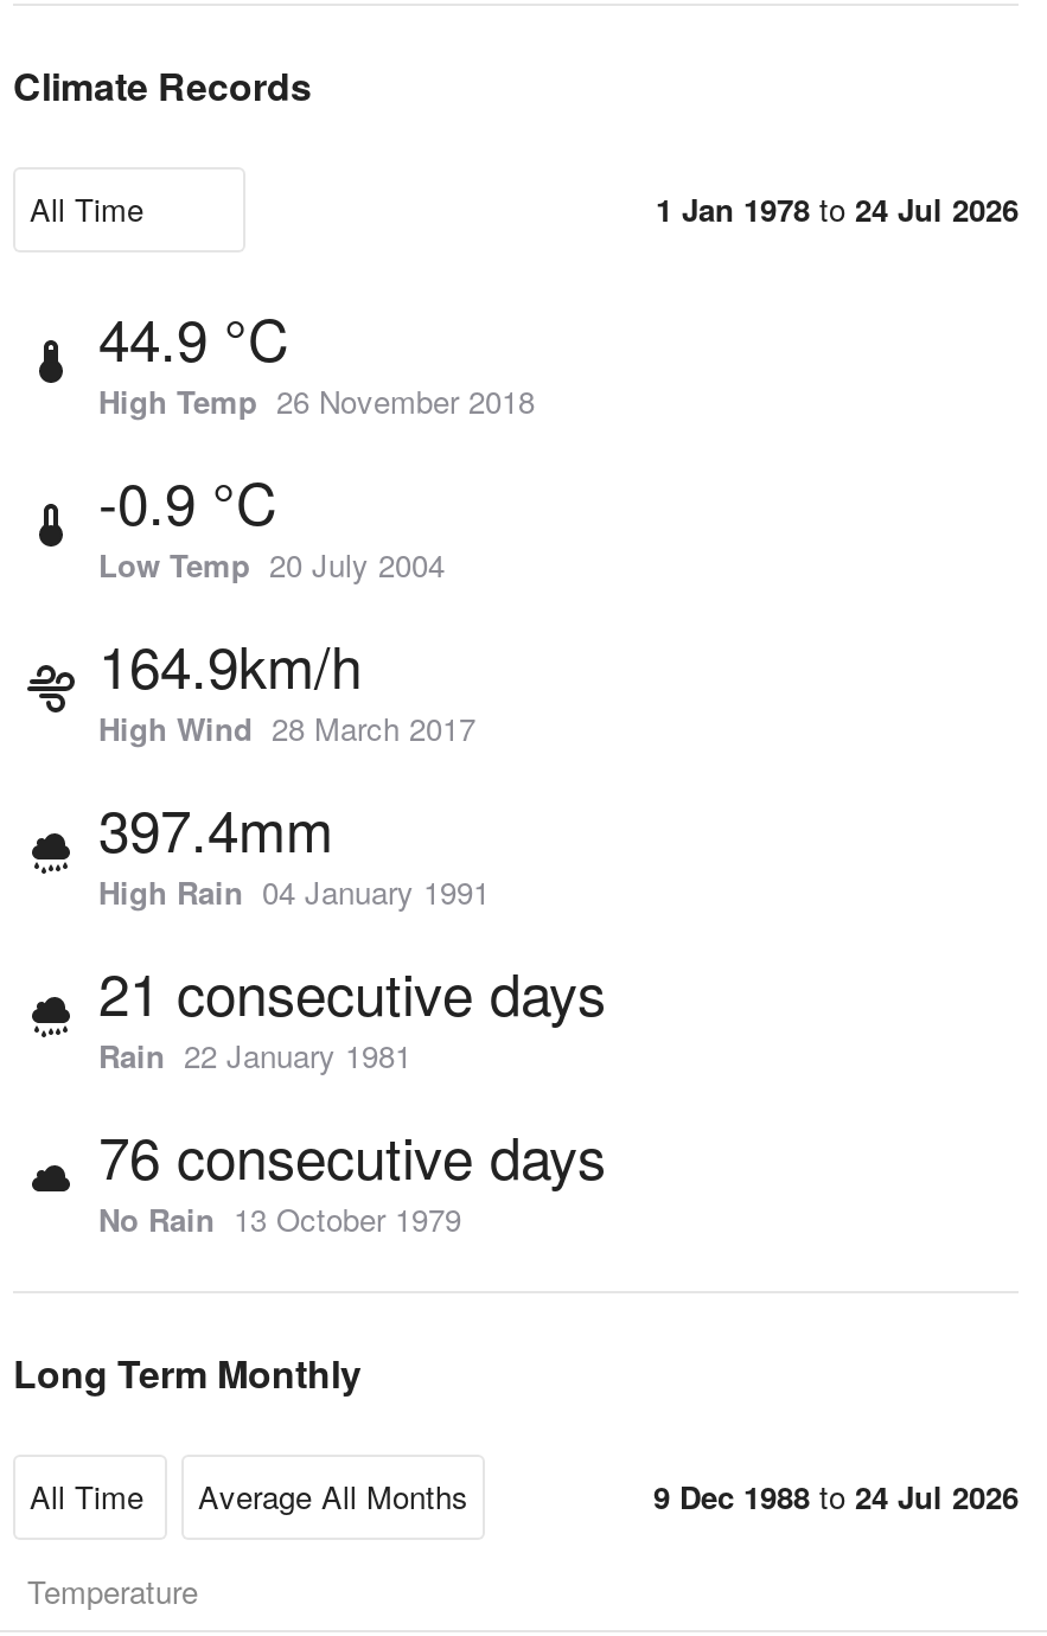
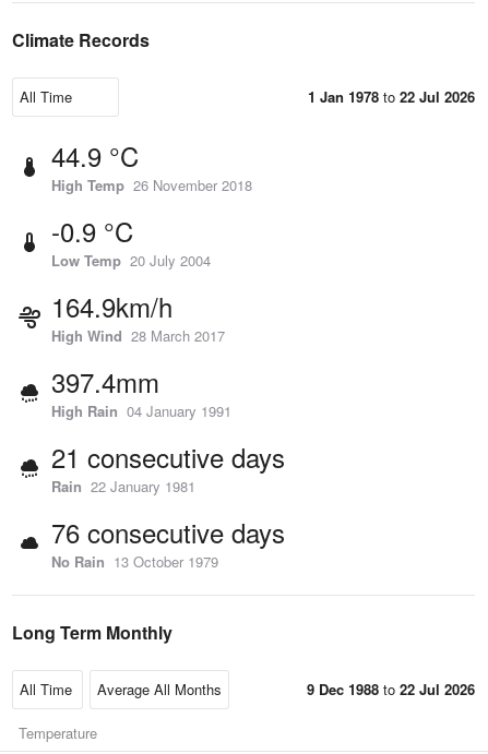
- 1 Jan 1978 to 24 Jul 2026
+ 1 Jan 1978 to 22 Jul 2026

- 9 Dec 1988 to 24 Jul 2026
+ 9 Dec 1988 to 22 Jul 2026
